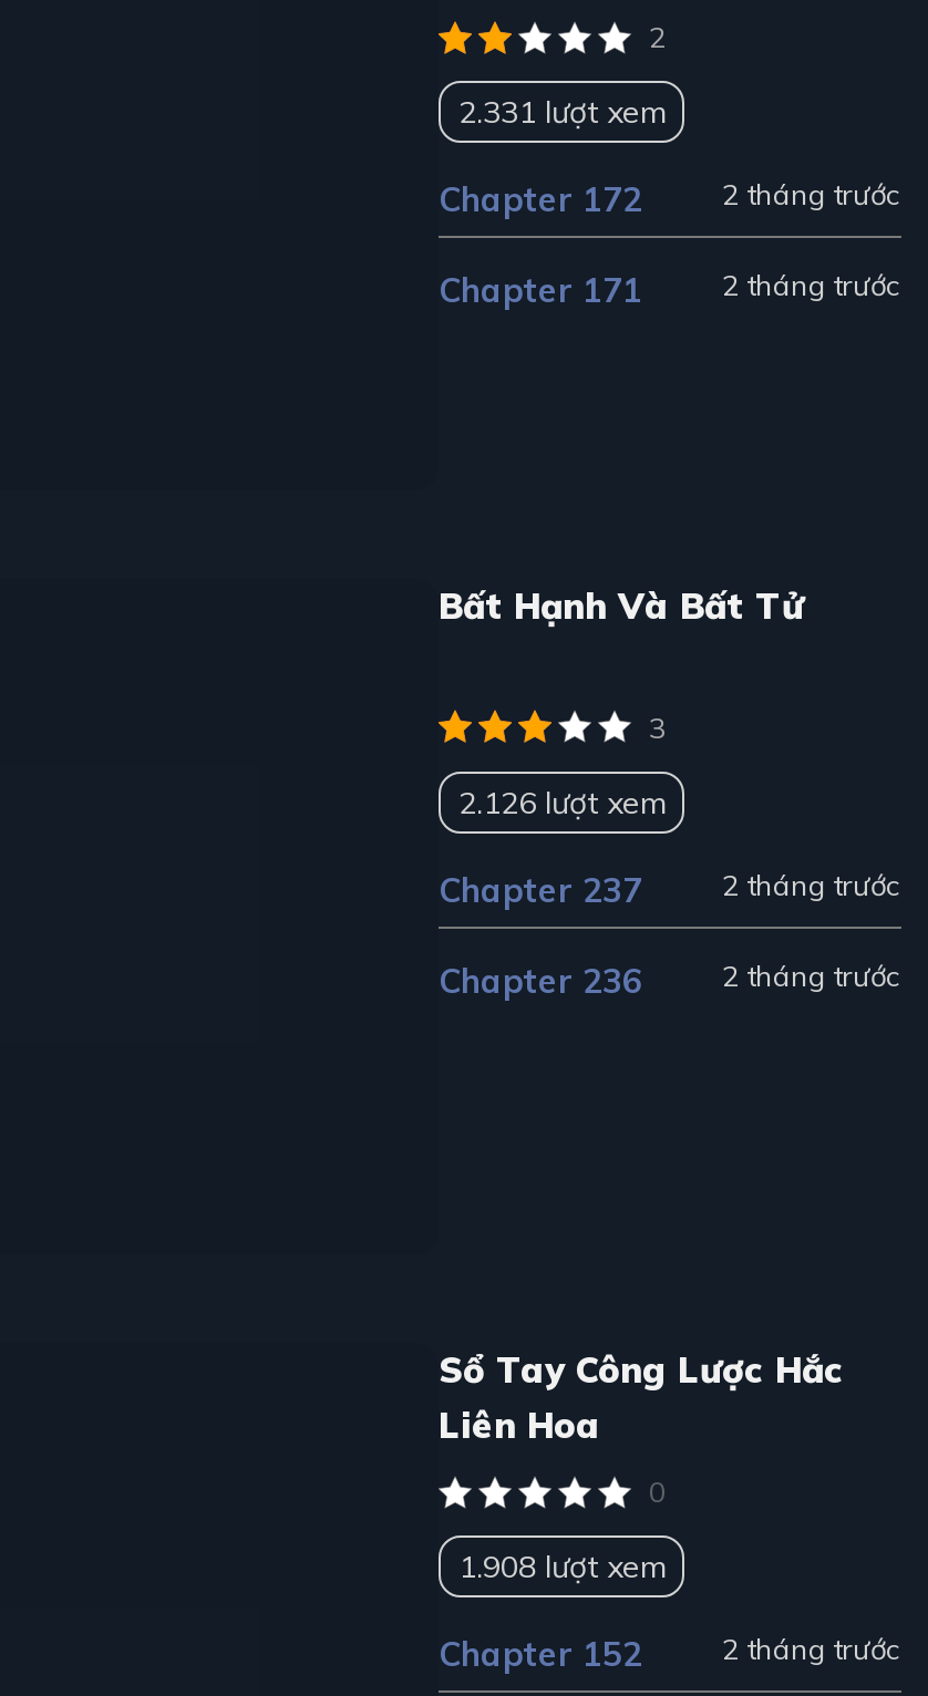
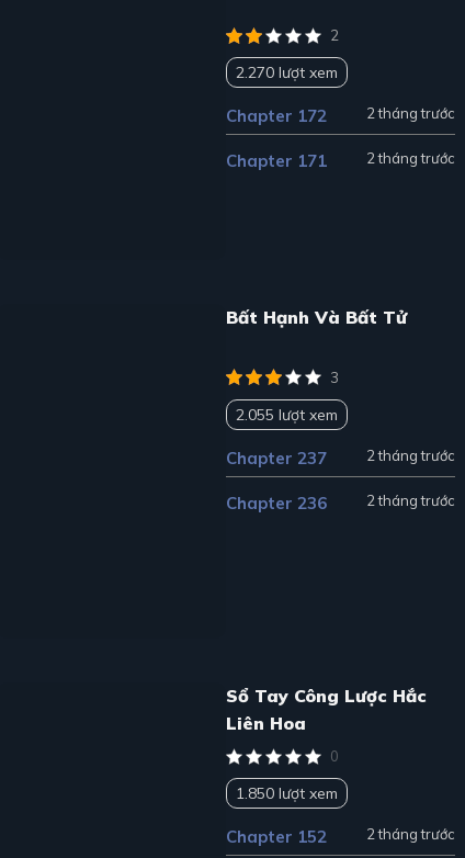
- 2.331 lượt xem
+ 2.270 lượt xem

- 2.126 lượt xem
+ 2.055 lượt xem

- 1.908 lượt xem
+ 1.850 lượt xem
